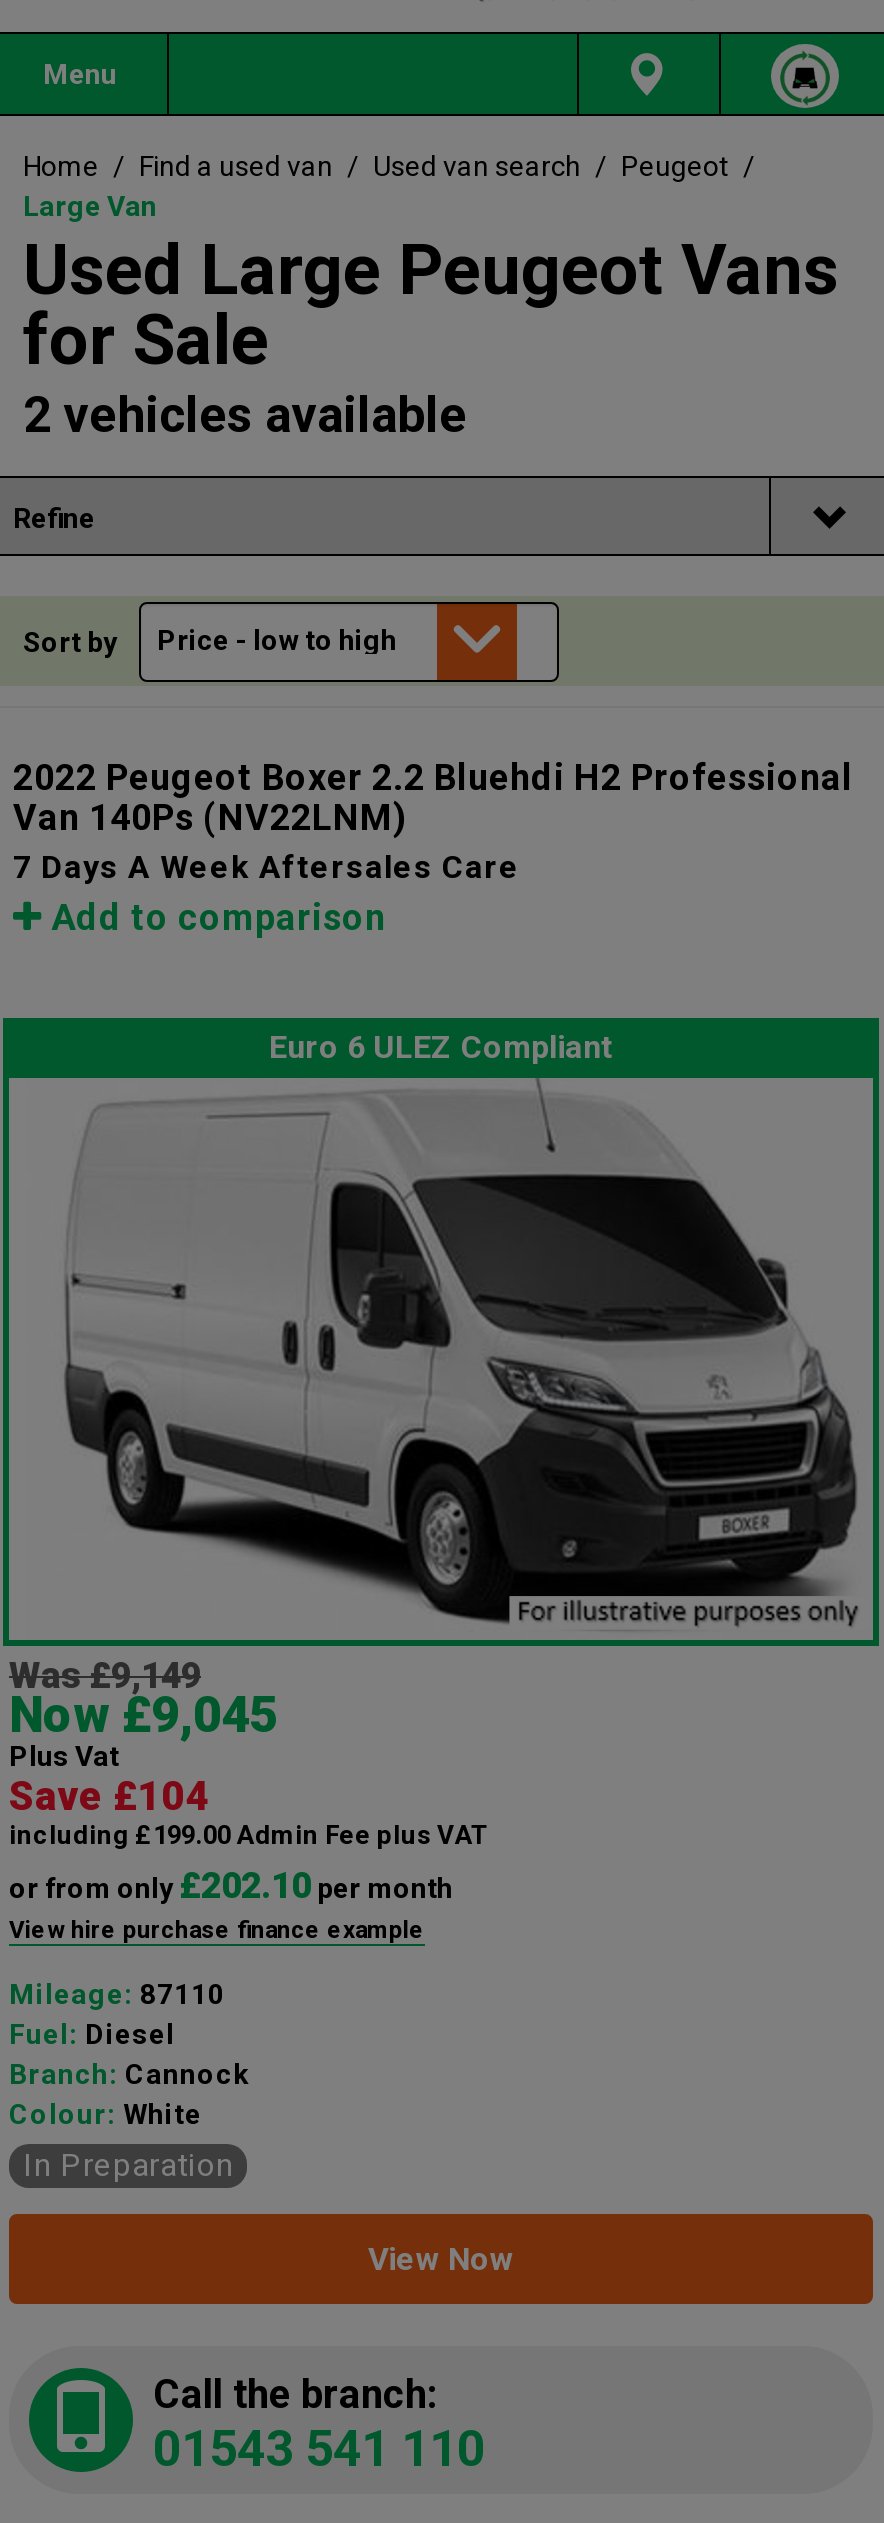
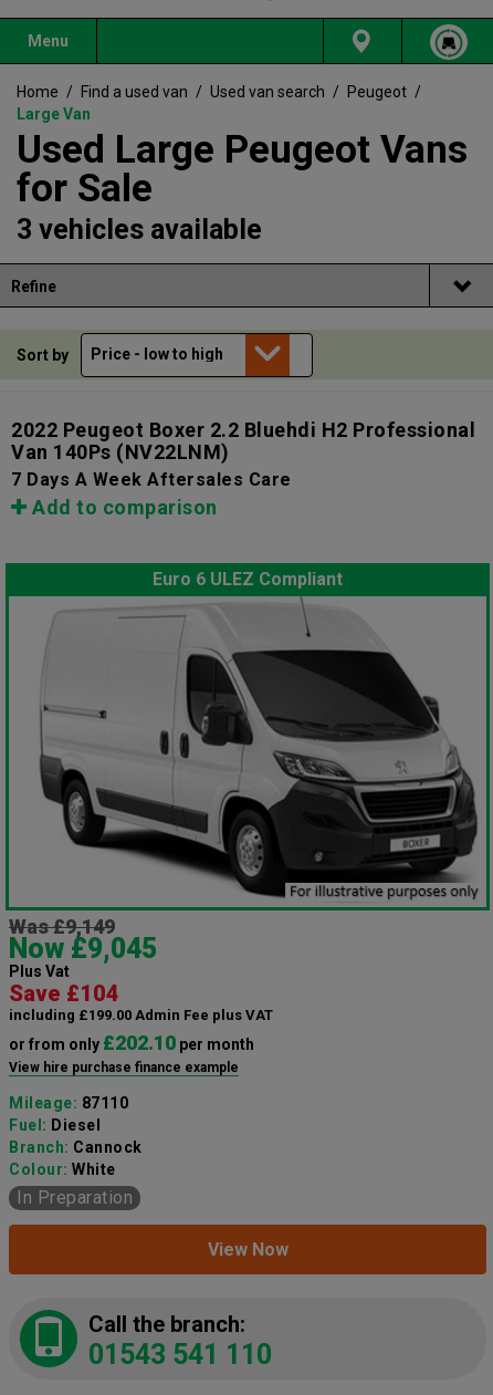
- 2 vehicles available
+ 3 vehicles available
